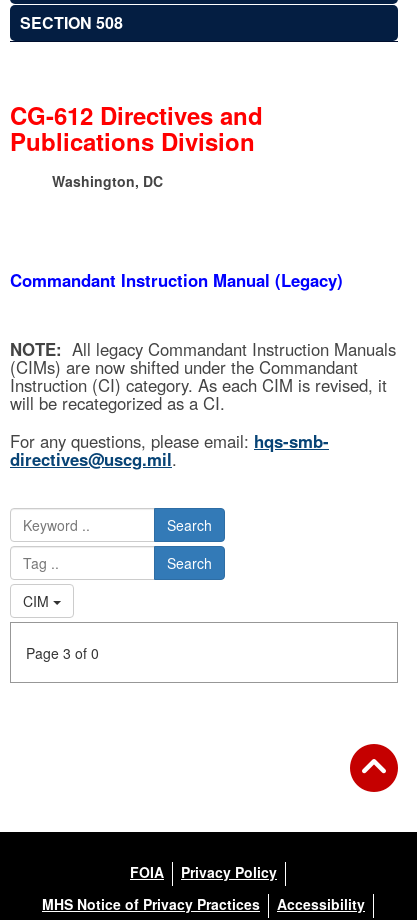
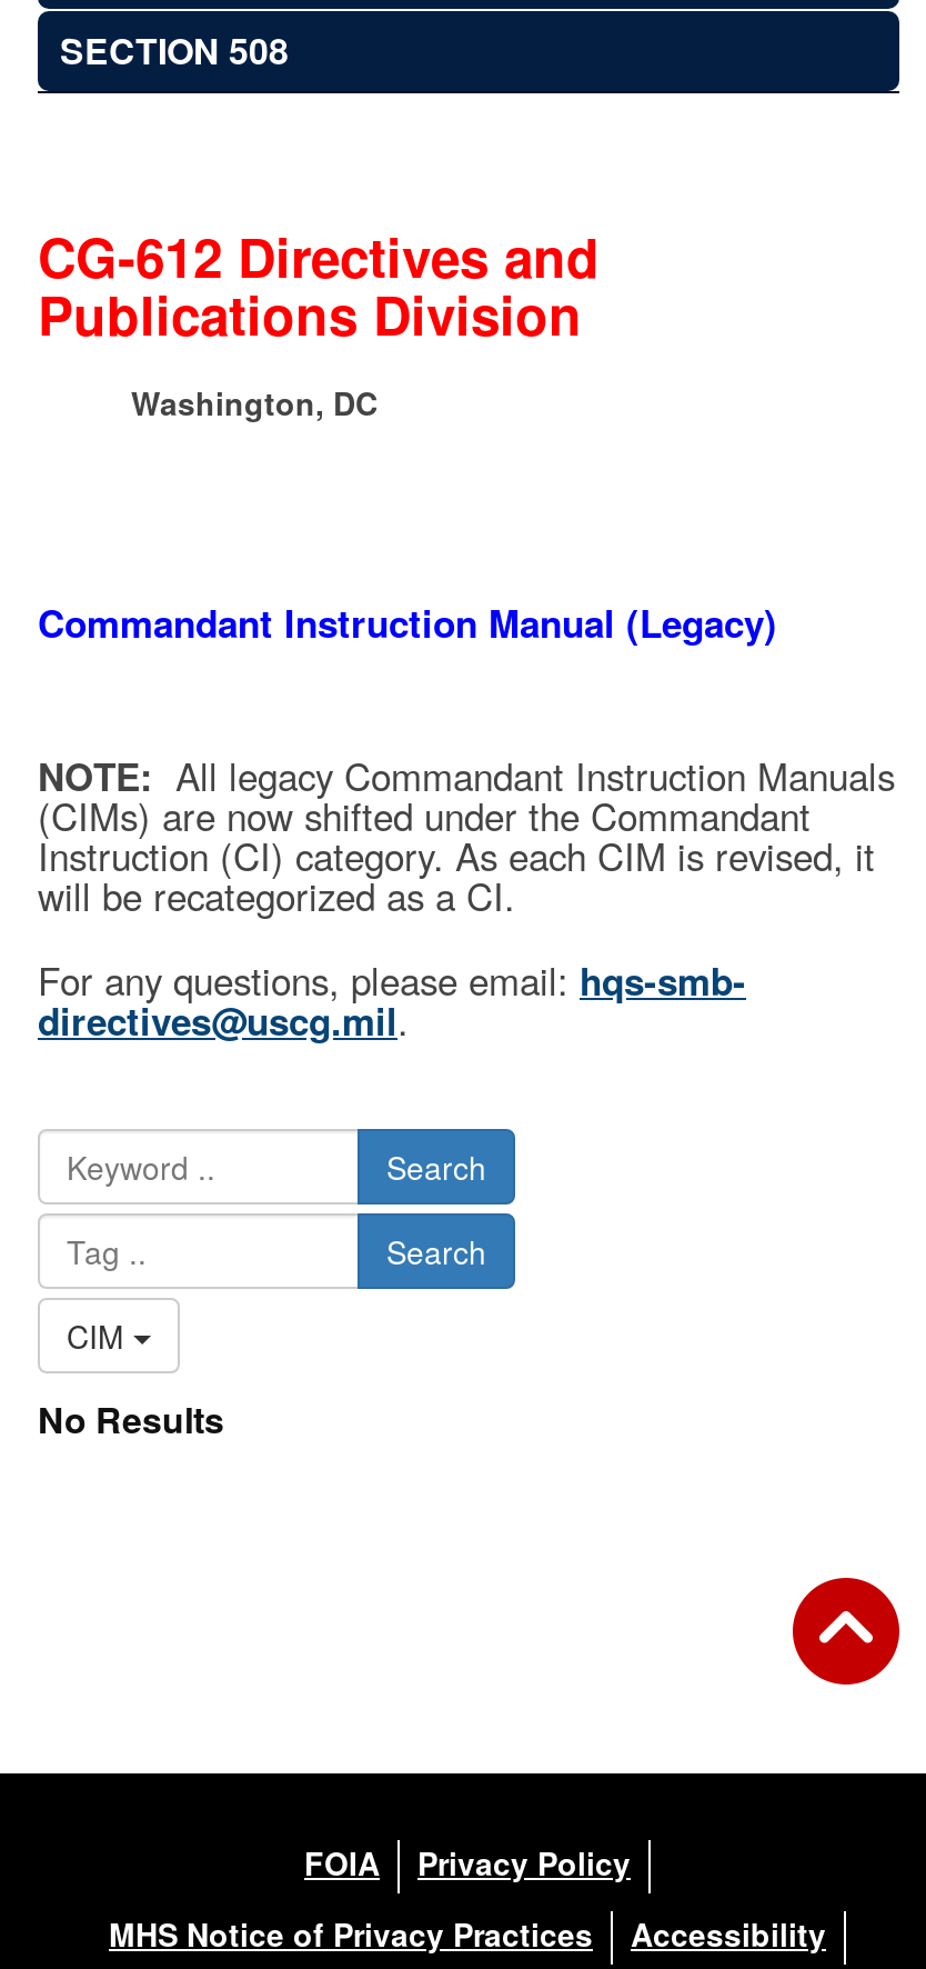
- Page 3 of 0
+ No Results
